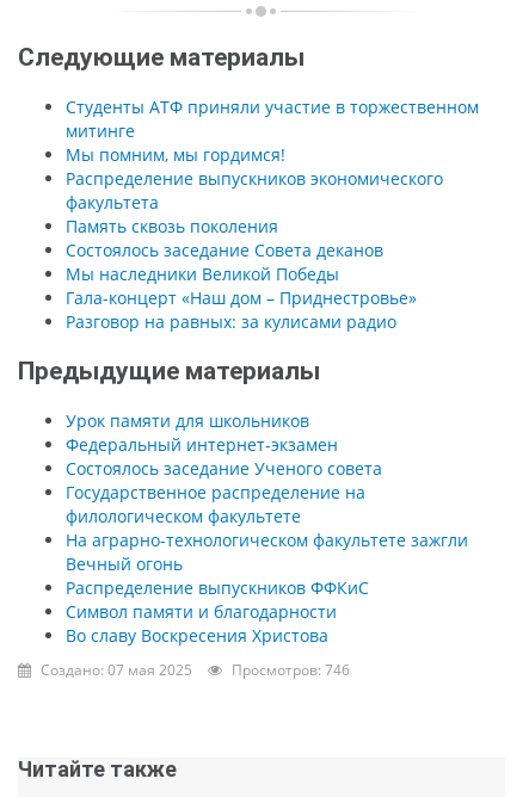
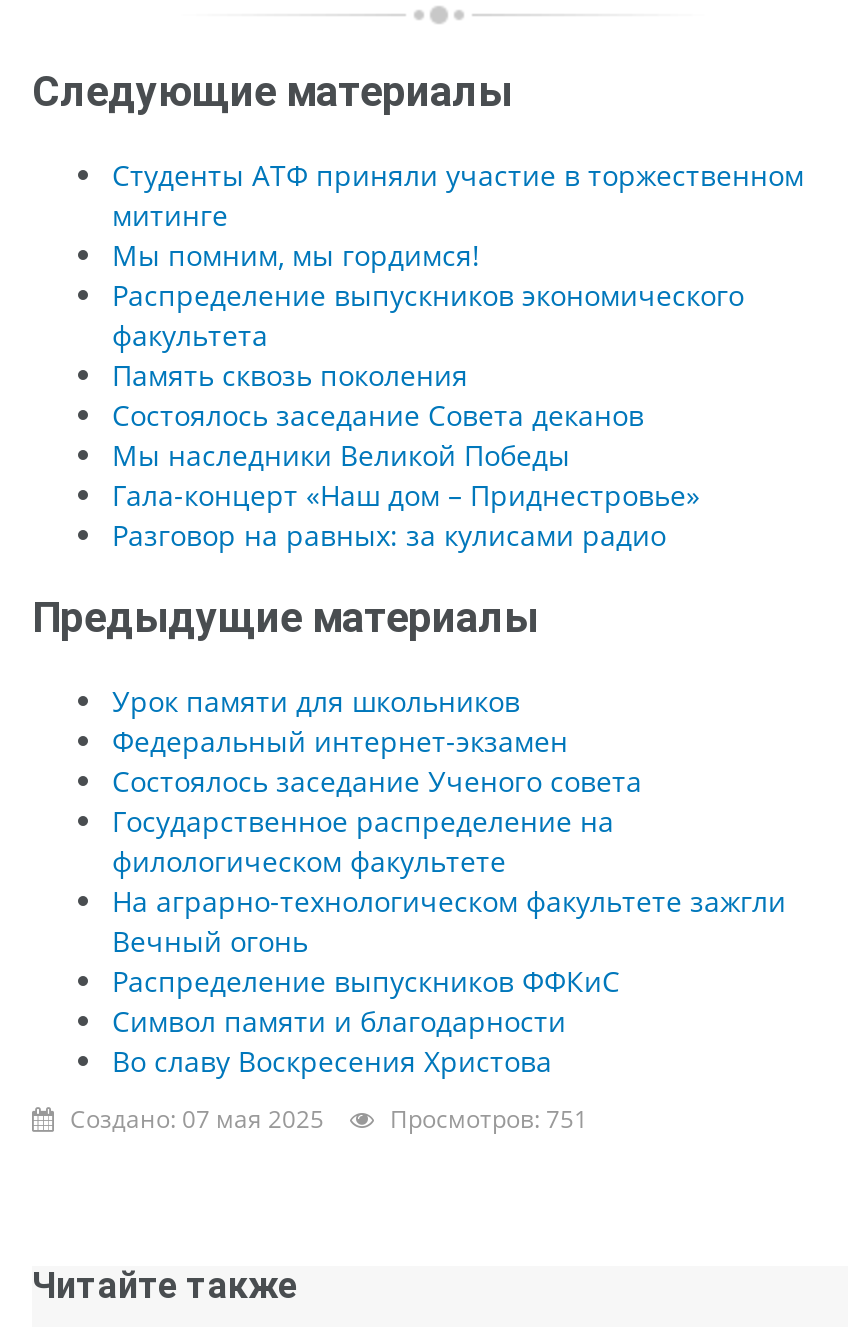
- Создано: 07 мая 2025 Просмотров: 746
+ Создано: 07 мая 2025 Просмотров: 751
